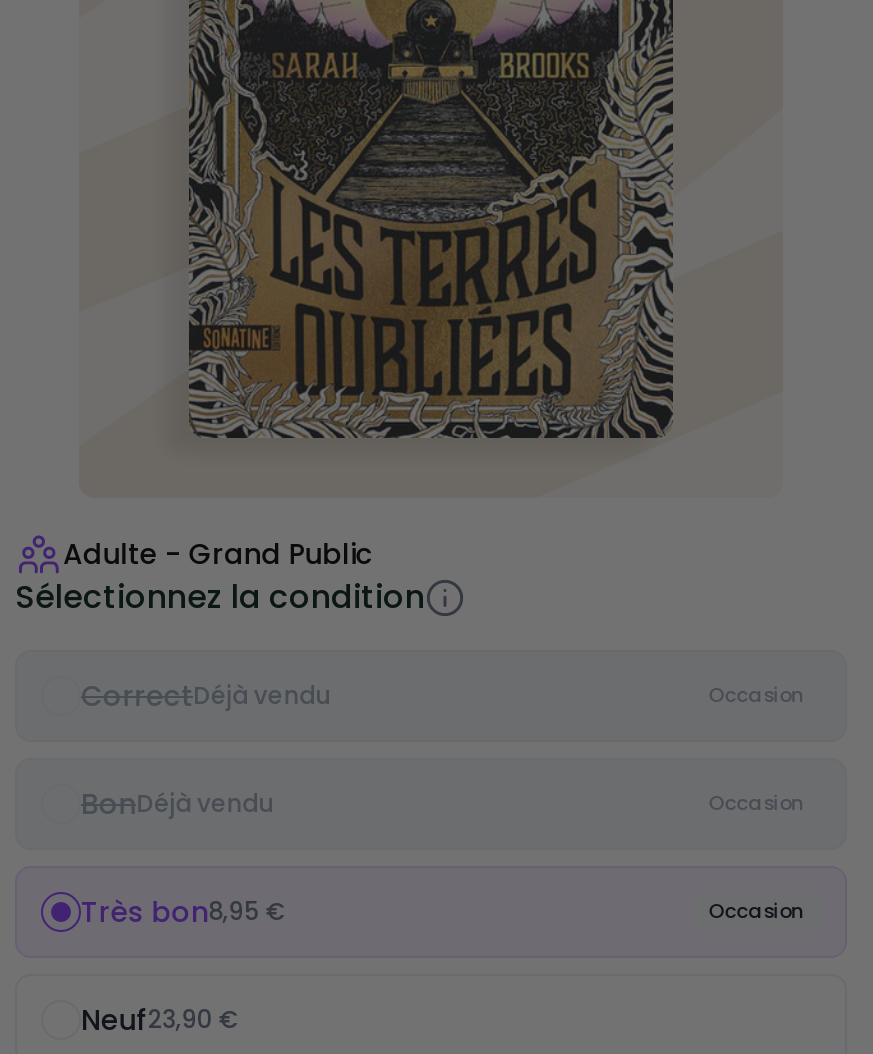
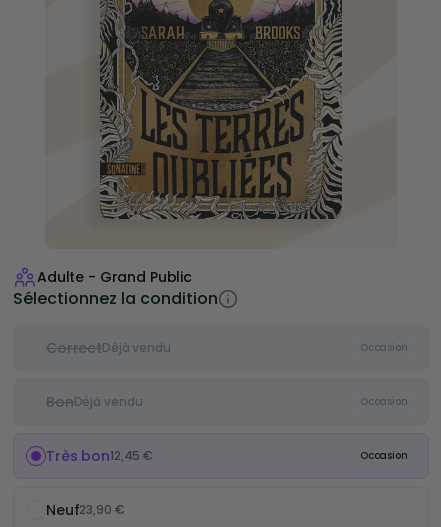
- Très bon8,95 €
+ Très bon12,45 €
